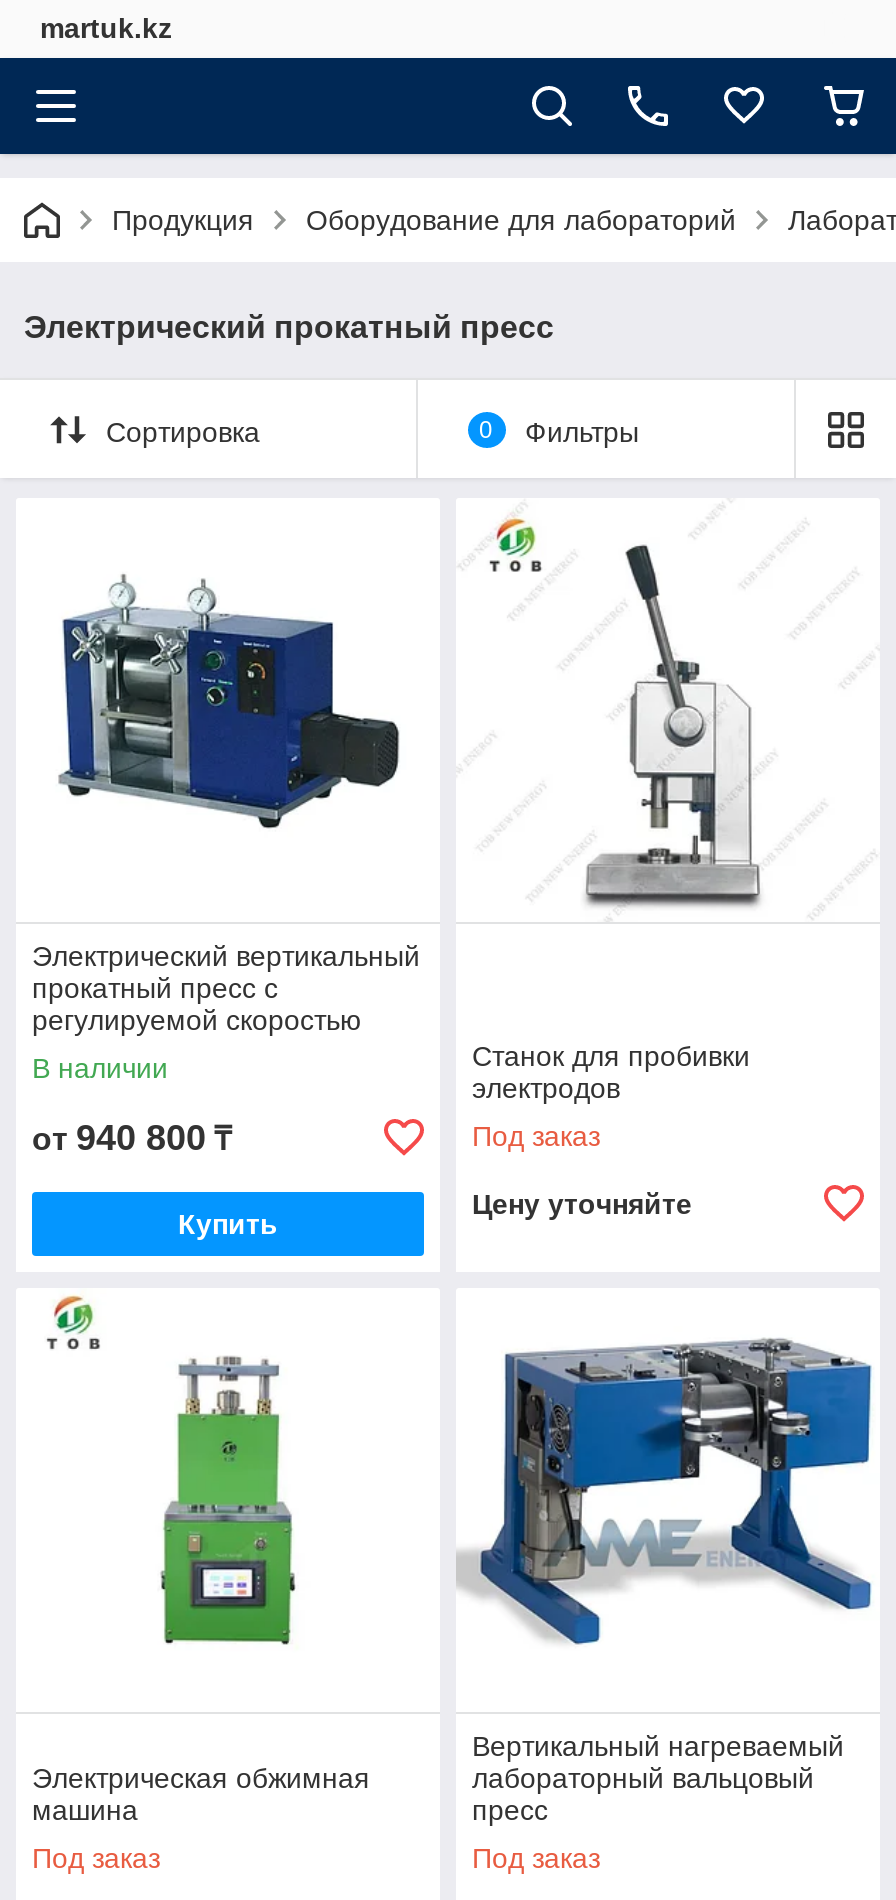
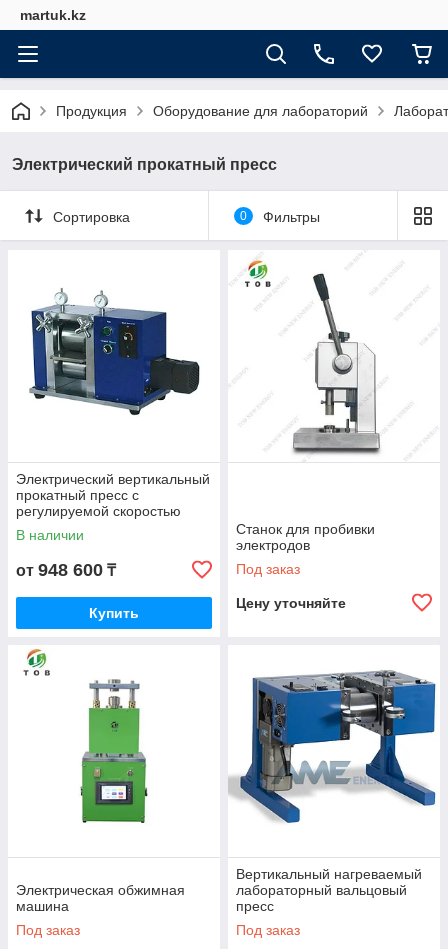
- от 940 800 ₸
+ от 948 600 ₸
